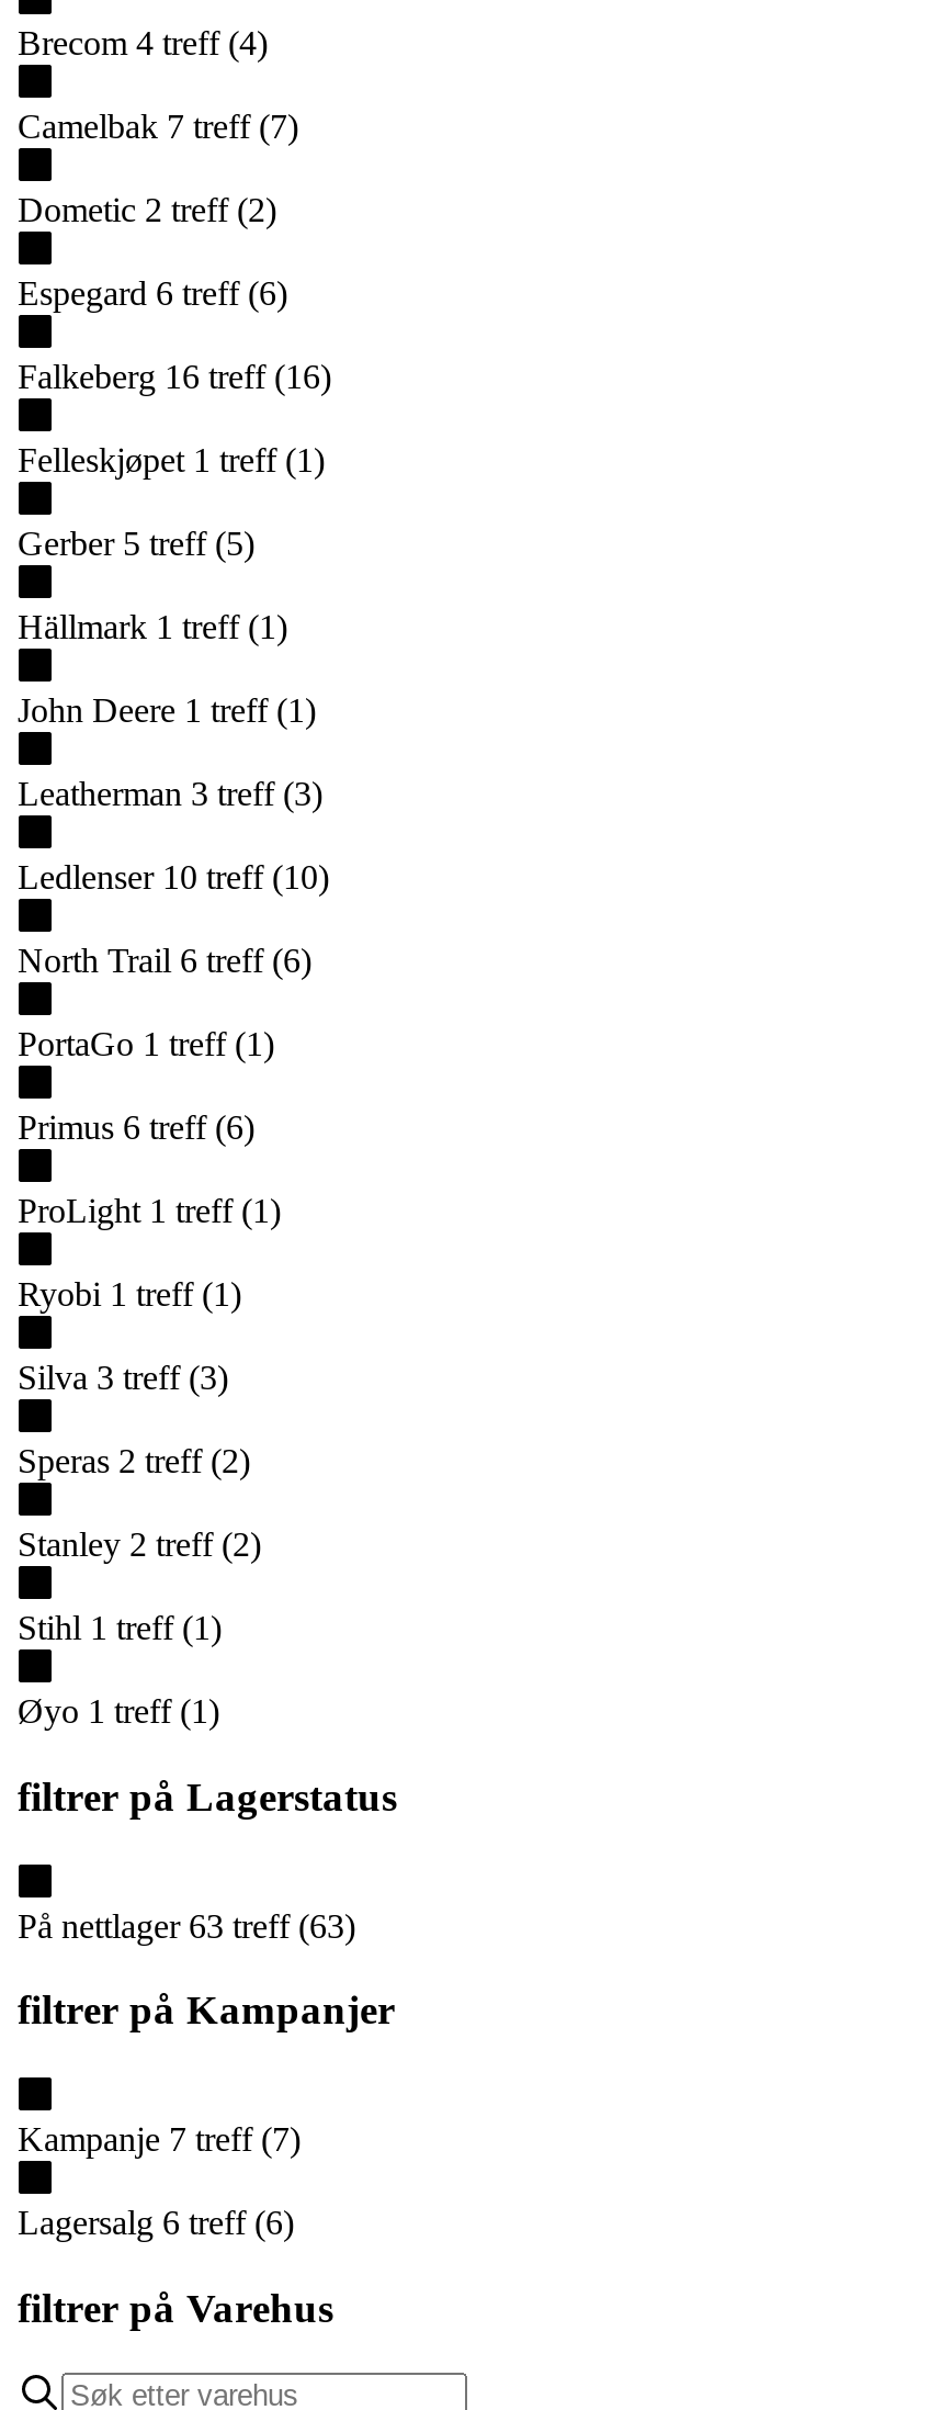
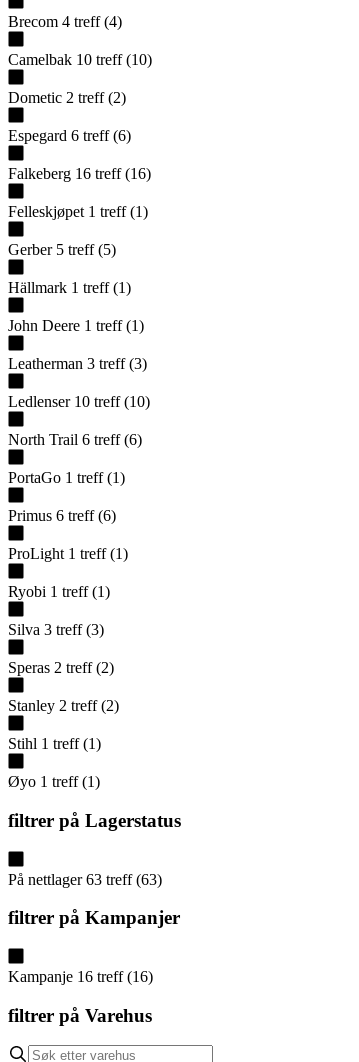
- Camelbak 7 treff (7)
+ Camelbak 10 treff (10)

- Kampanje 7 treff (7)
- Lagersalg 6 treff (6)
+ Kampanje 16 treff (16)
